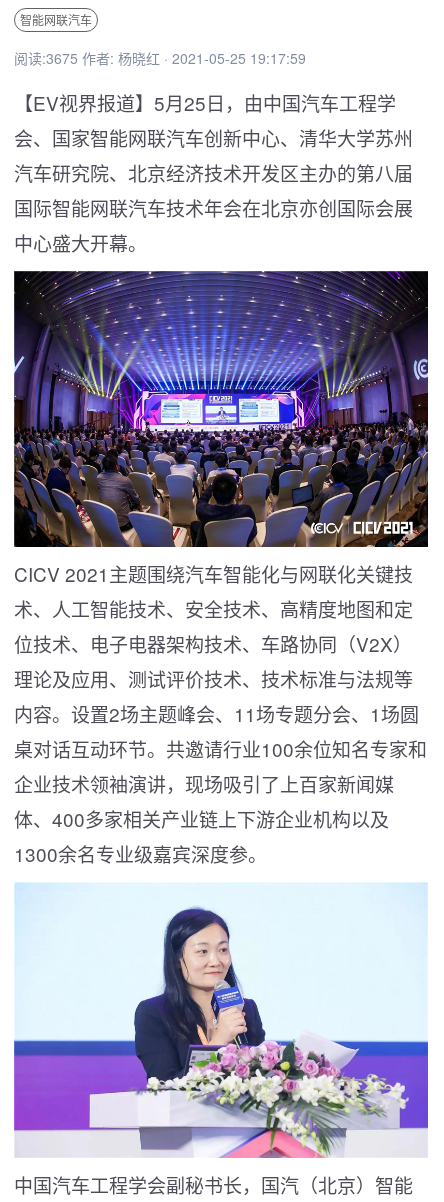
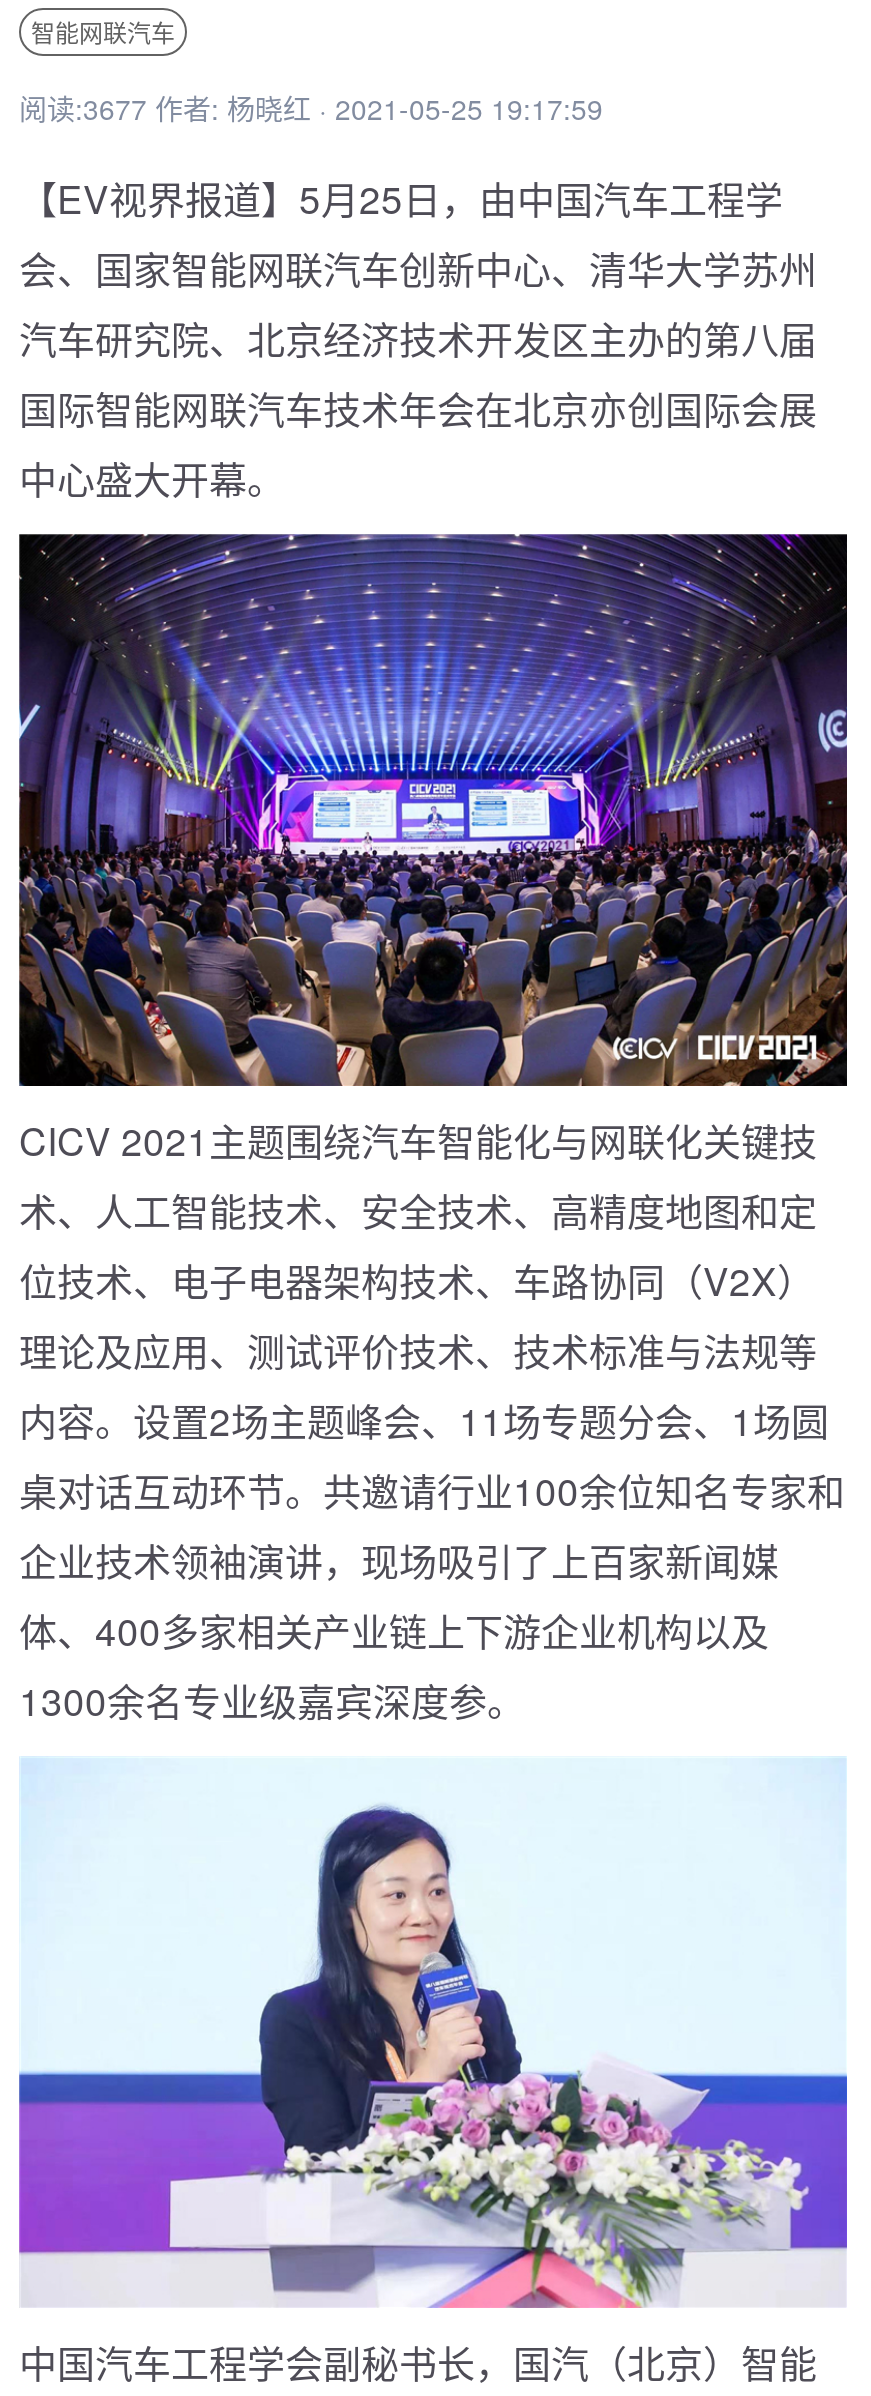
- 阅读:3675 作者: 杨晓红 · 2021-05-25 19:17:59
+ 阅读:3677 作者: 杨晓红 · 2021-05-25 19:17:59
